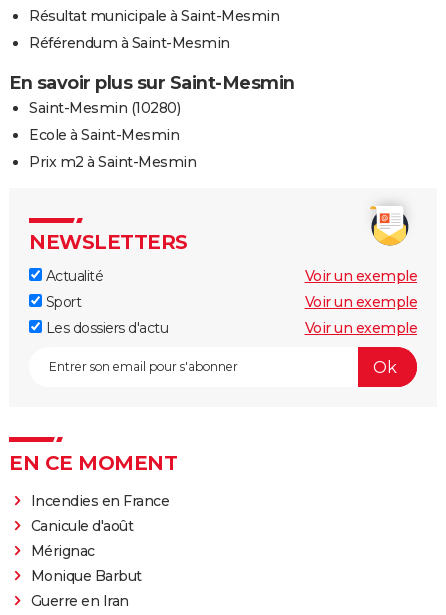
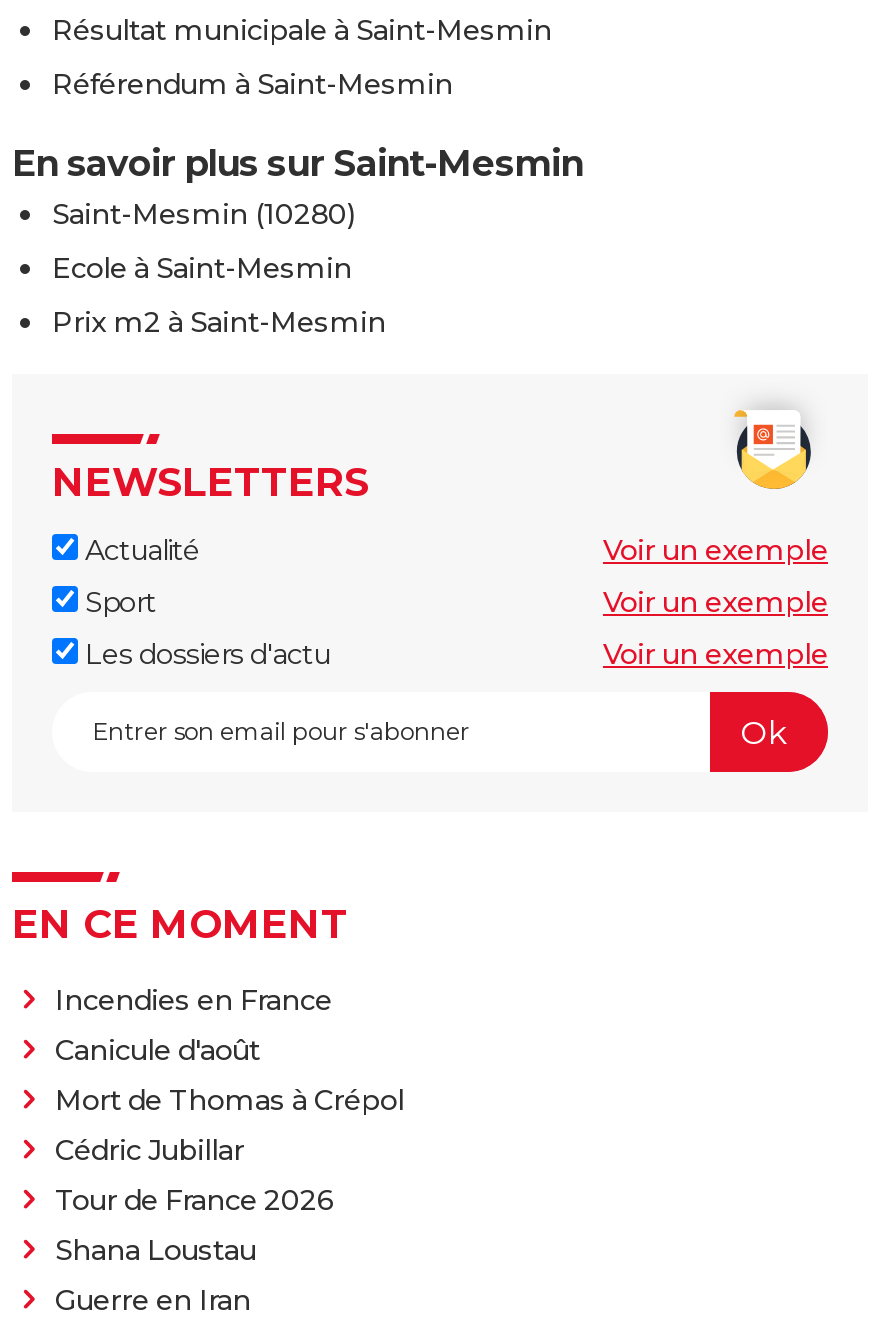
- Mérignac
- Monique Barbut
+ Mort de Thomas à Crépol
+ Cédric Jubillar
+ Tour de France 2026
+ Shana Loustau
